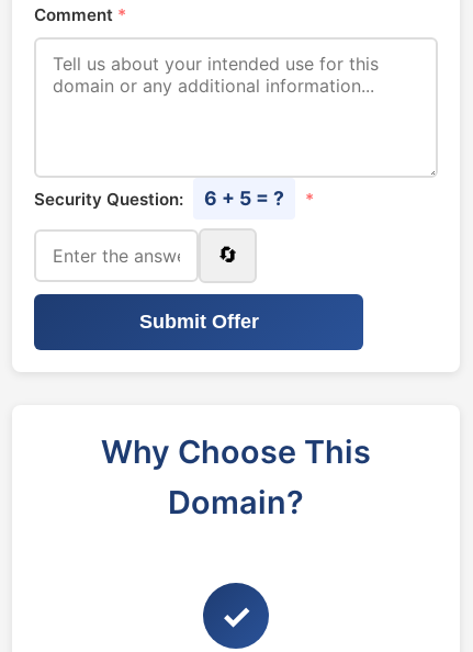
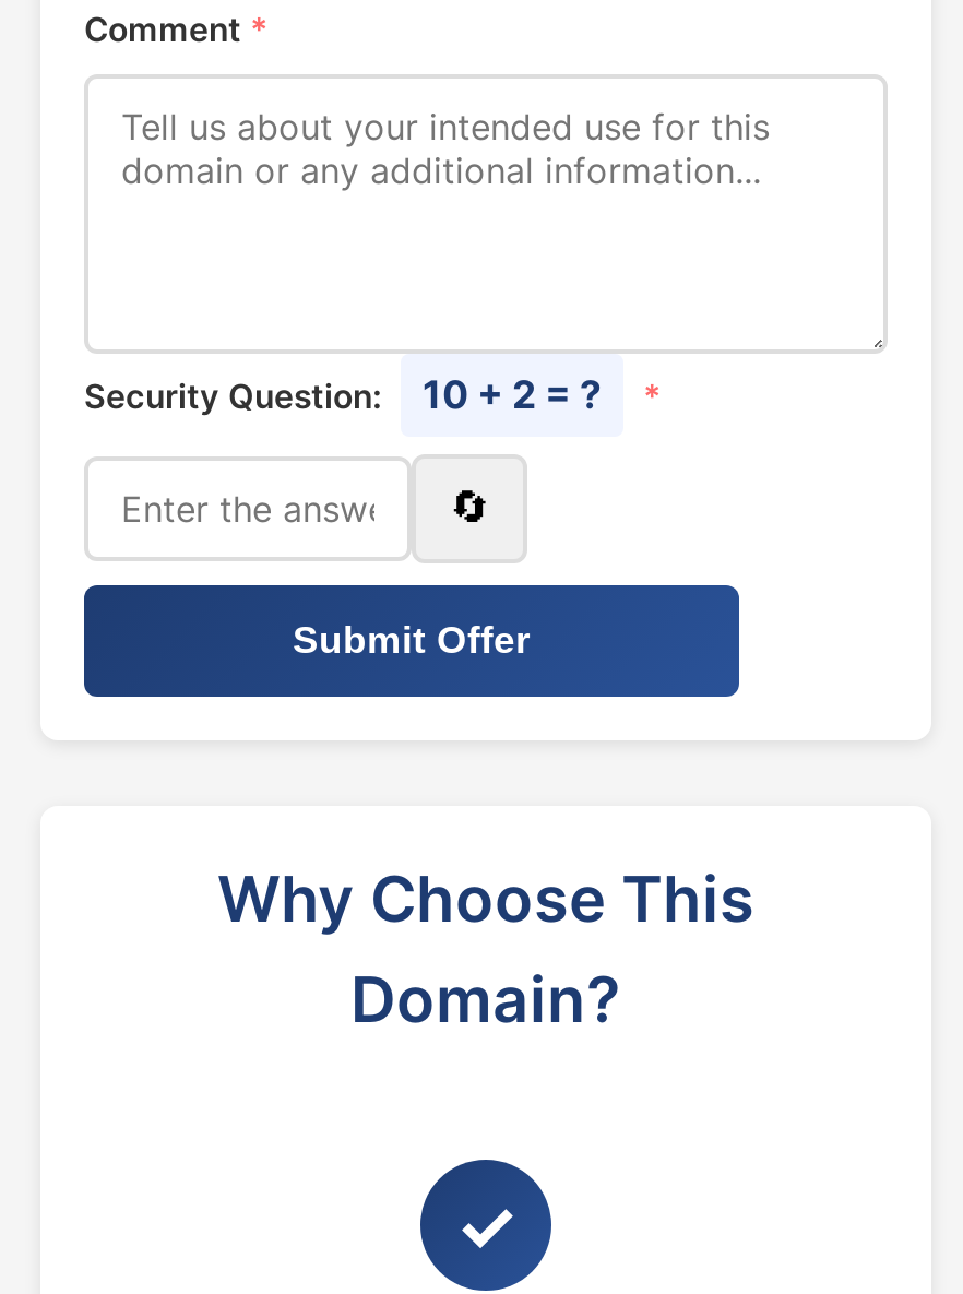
- 6 + 5 = ?
+ 10 + 2 = ?
